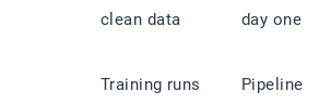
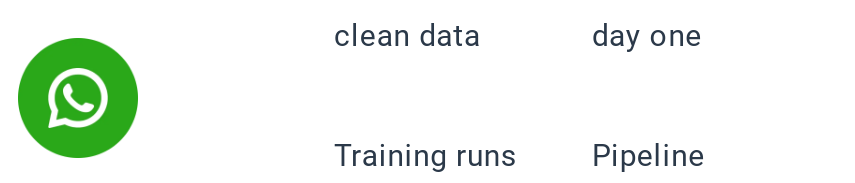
+ [image]
